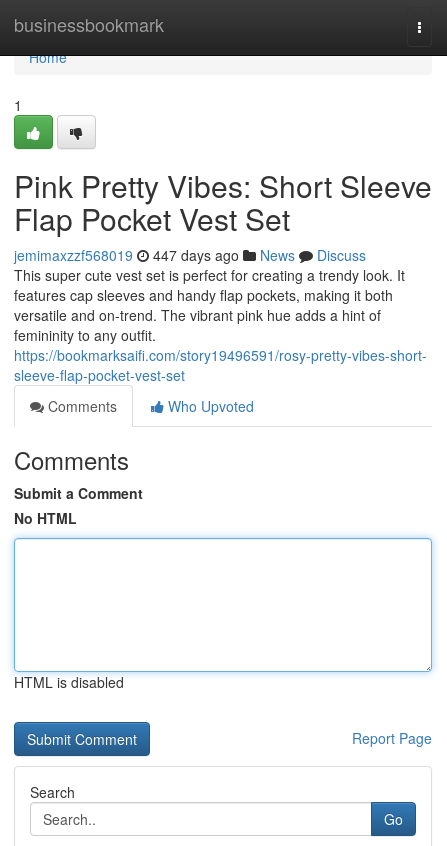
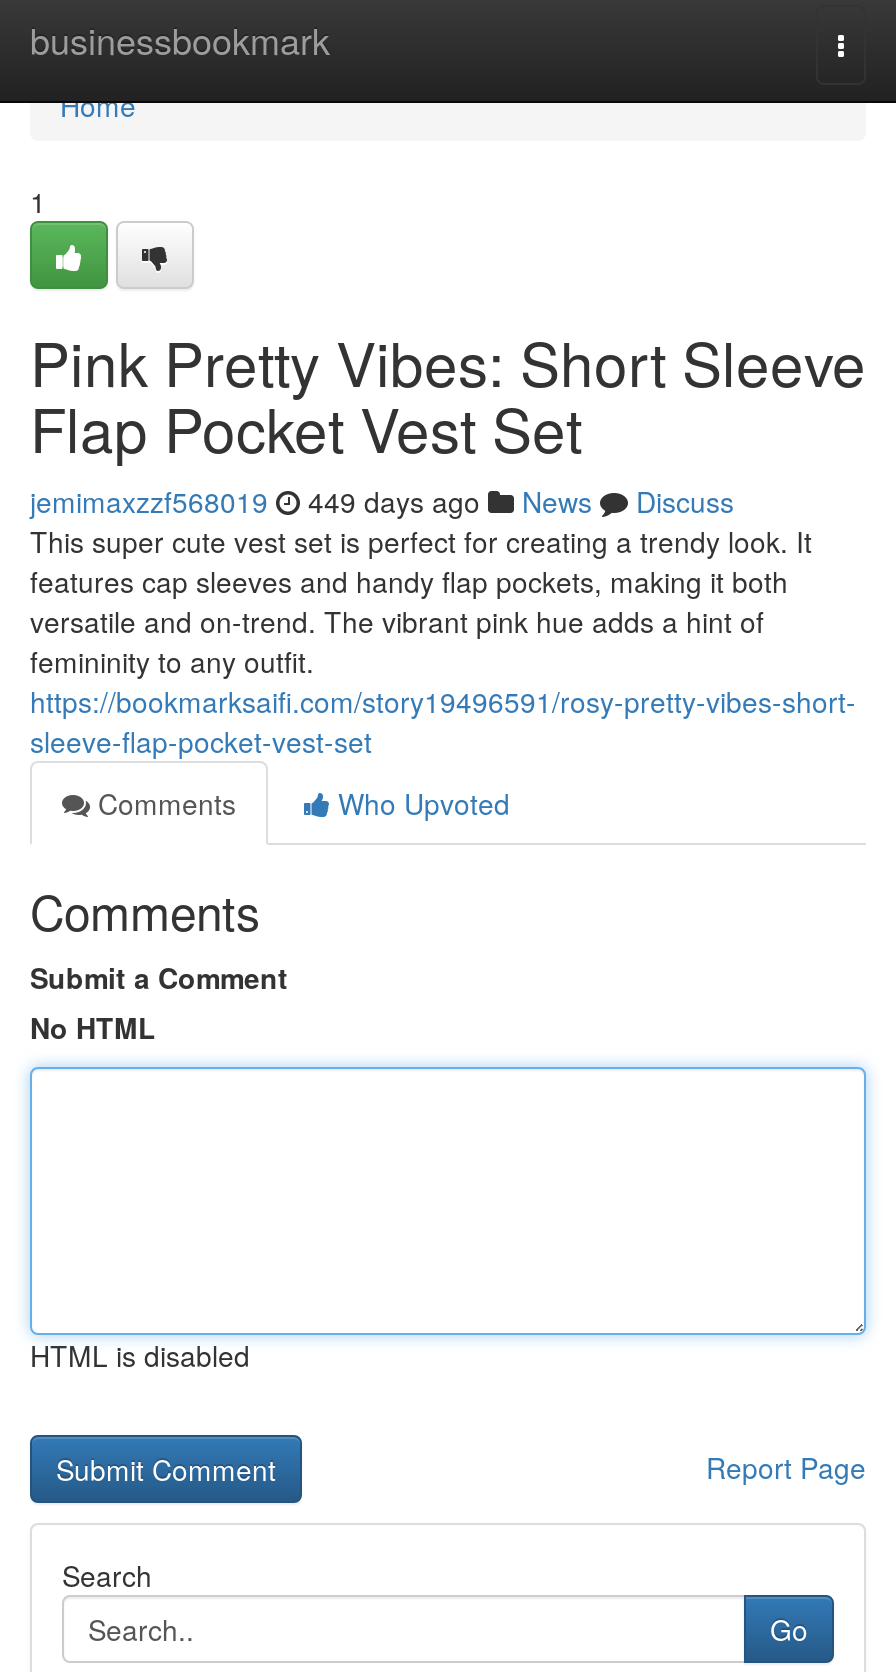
- jemimaxzzf568019 447 days ago News Discuss
+ jemimaxzzf568019 449 days ago News Discuss
